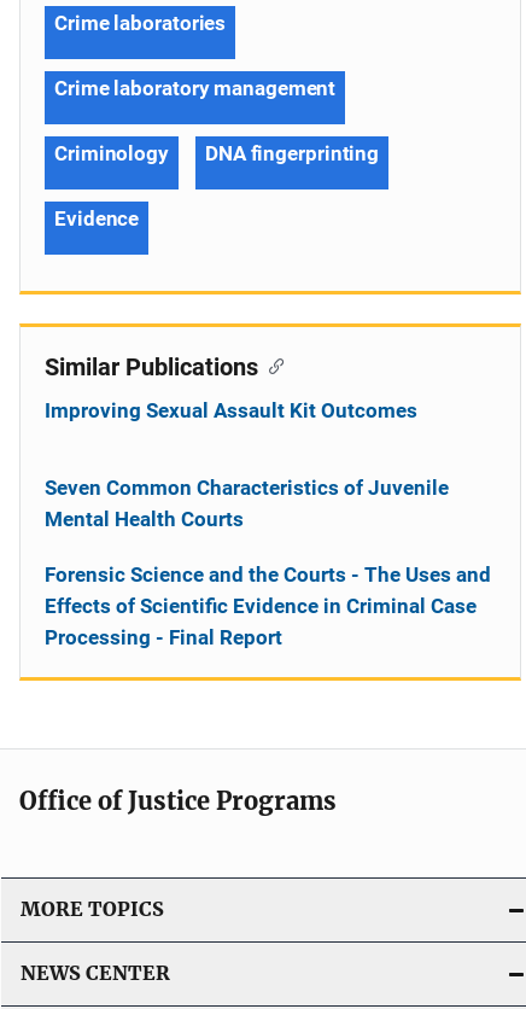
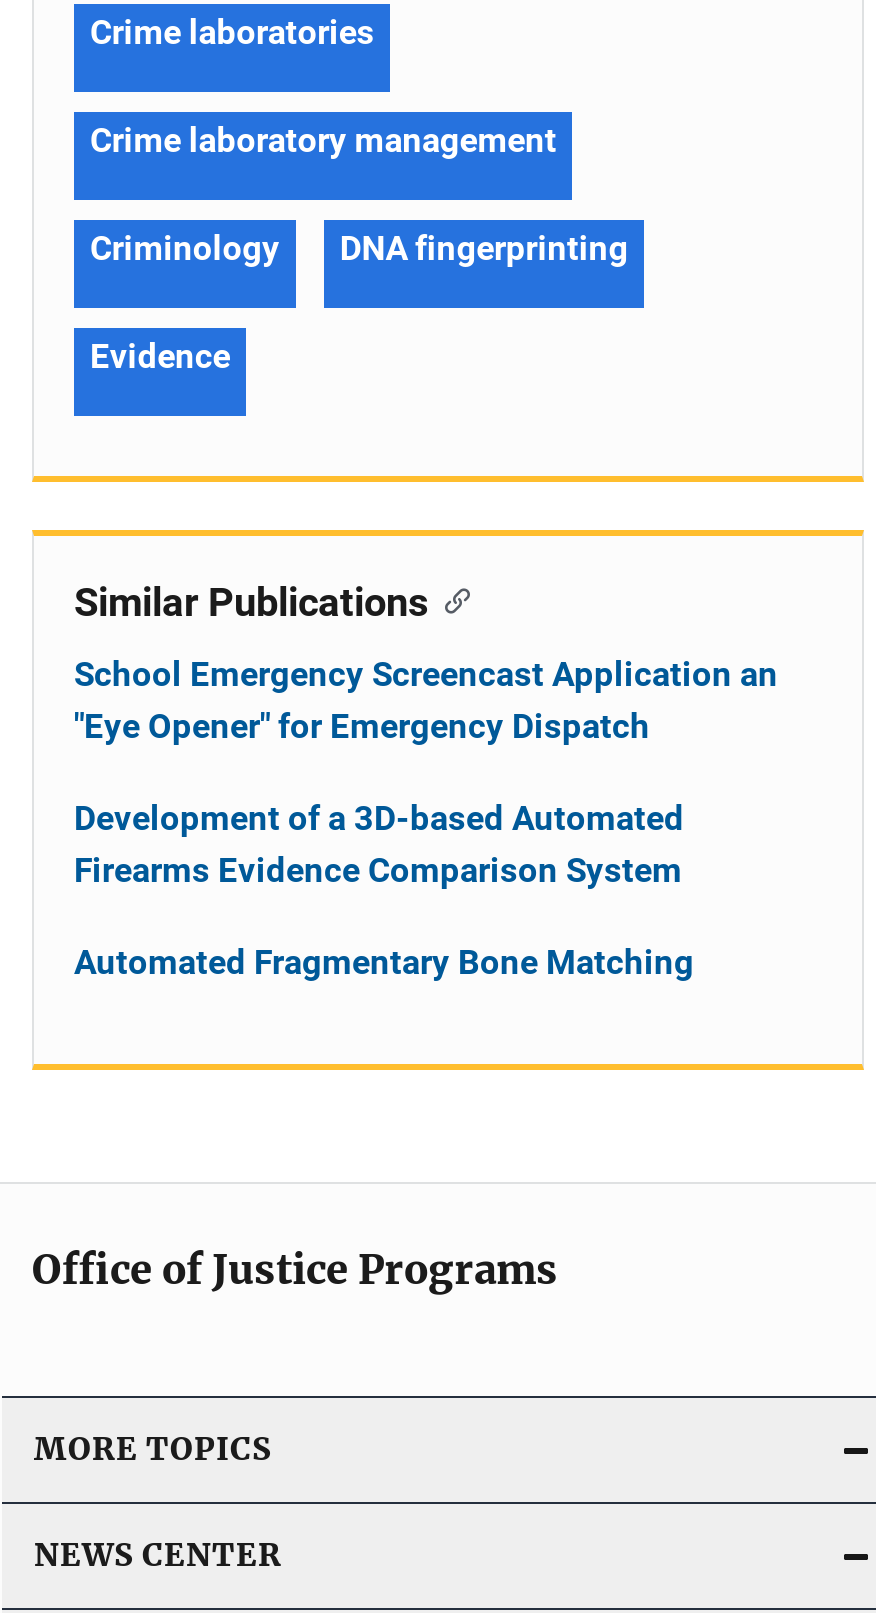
- Improving Sexual Assault Kit Outcomes
+ School Emergency Screencast Application an
+ "Eye Opener" for Emergency Dispatch

- Seven Common Characteristics of Juvenile
- Mental Health Courts
+ Development of a 3D-based Automated
+ Firearms Evidence Comparison System

- Forensic Science and the Courts - The Uses and
- Effects of Scientific Evidence in Criminal Case
- Processing - Final Report
+ Automated Fragmentary Bone Matching
